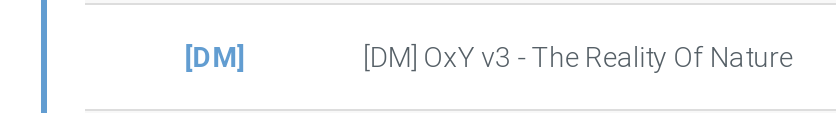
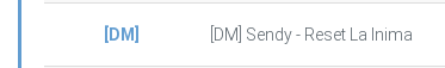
- [DM] OxY v3 - The Reality Of Nature
+ [DM] Sendy - Reset La Inima
